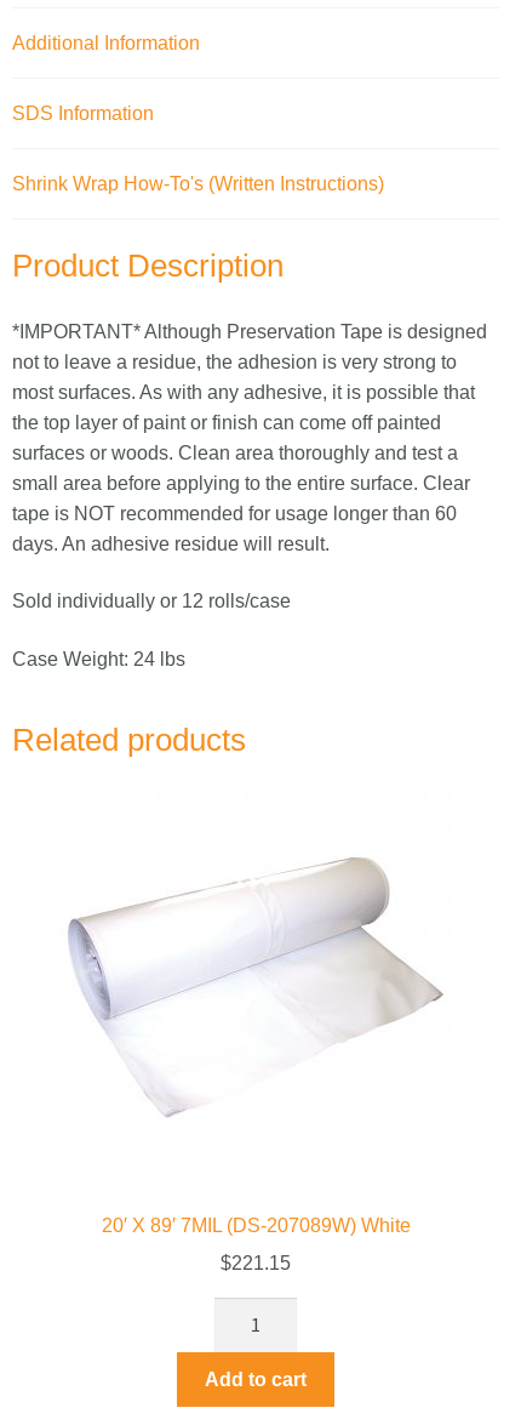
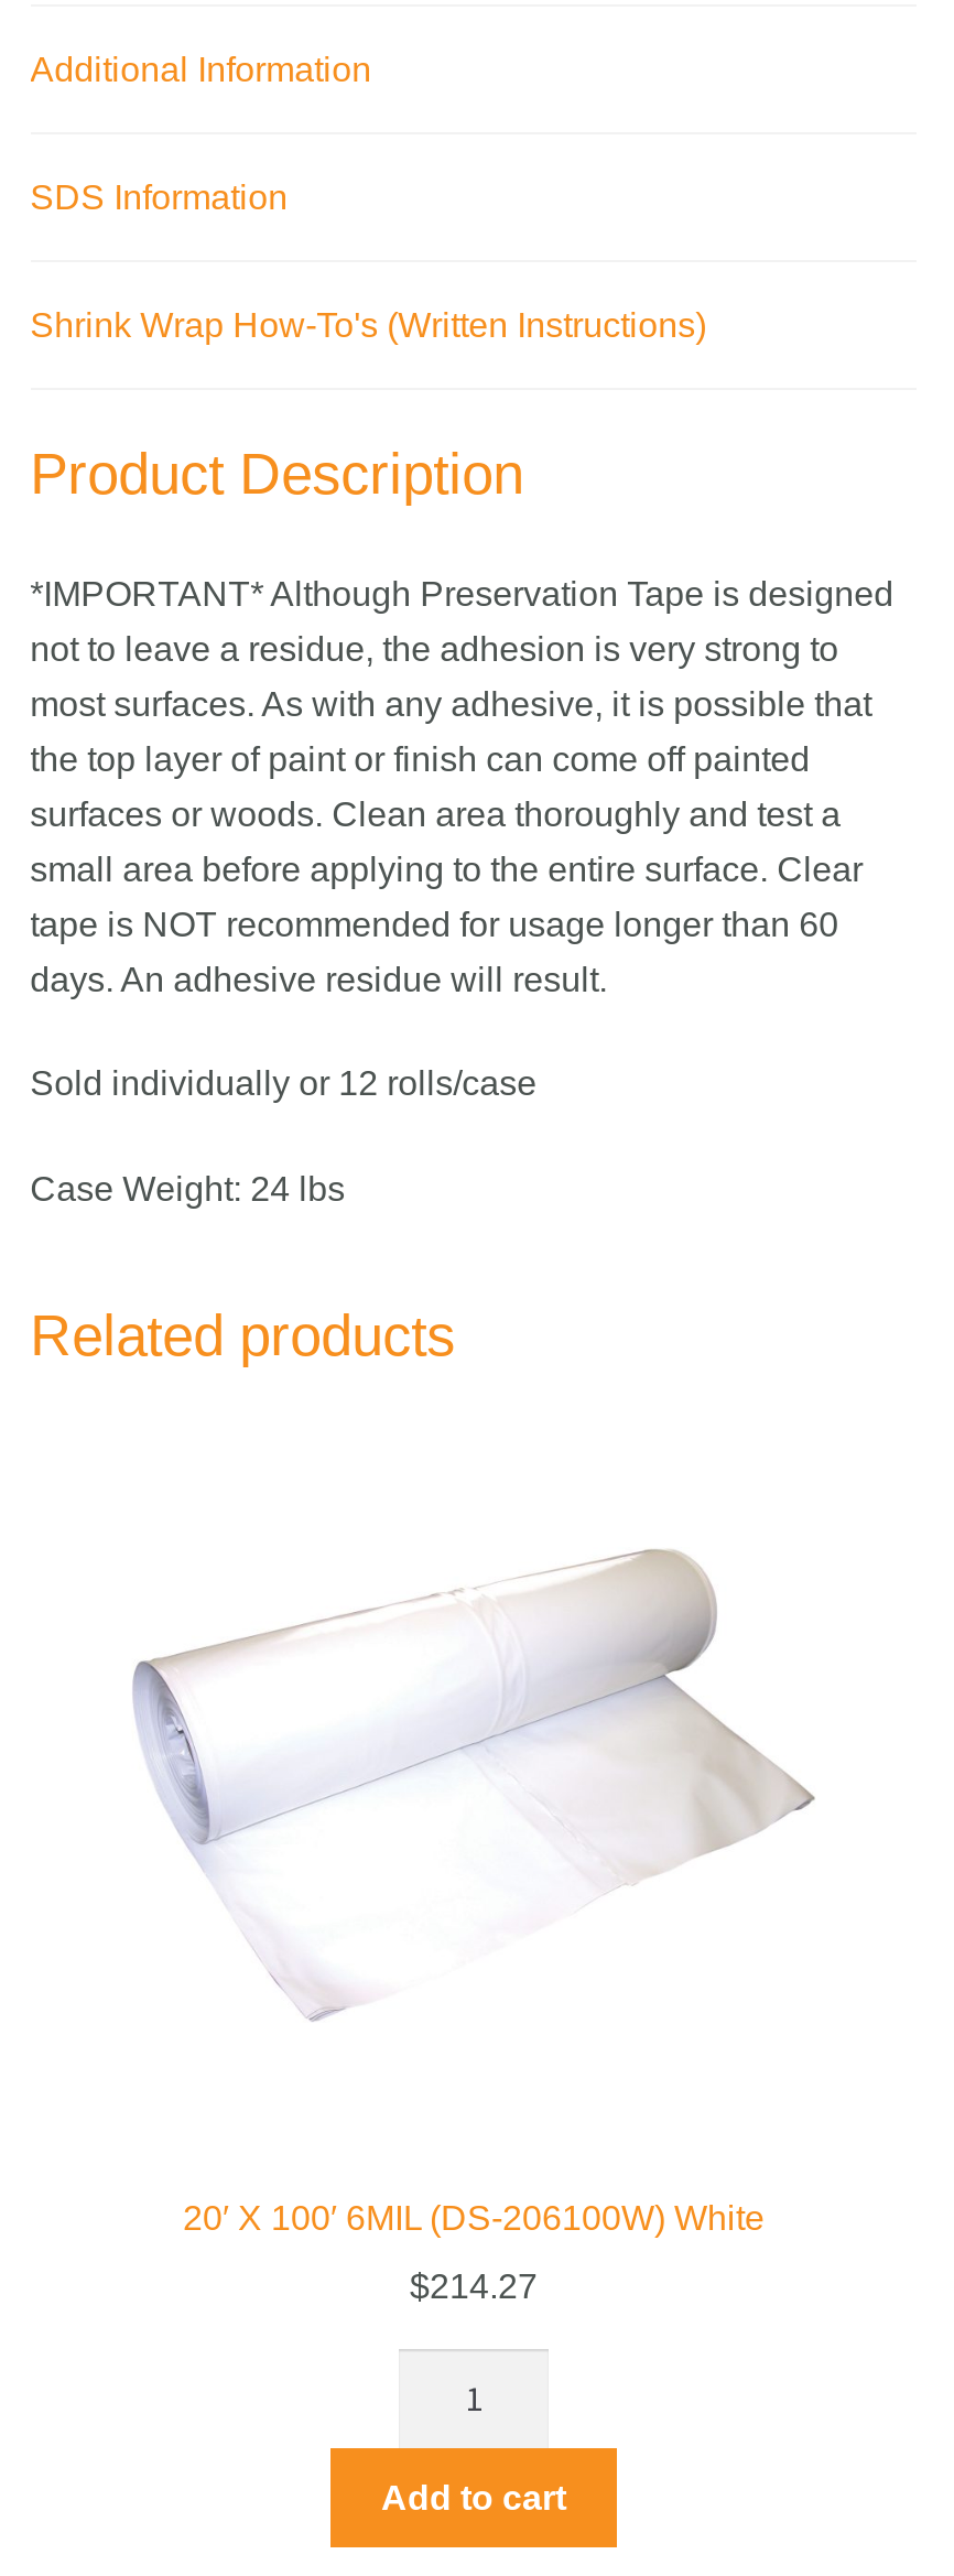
- 20′ X 89′ 7MIL (DS-207089W) White
+ 20′ X 100′ 6MIL (DS-206100W) White

- $221.15
+ $214.27
